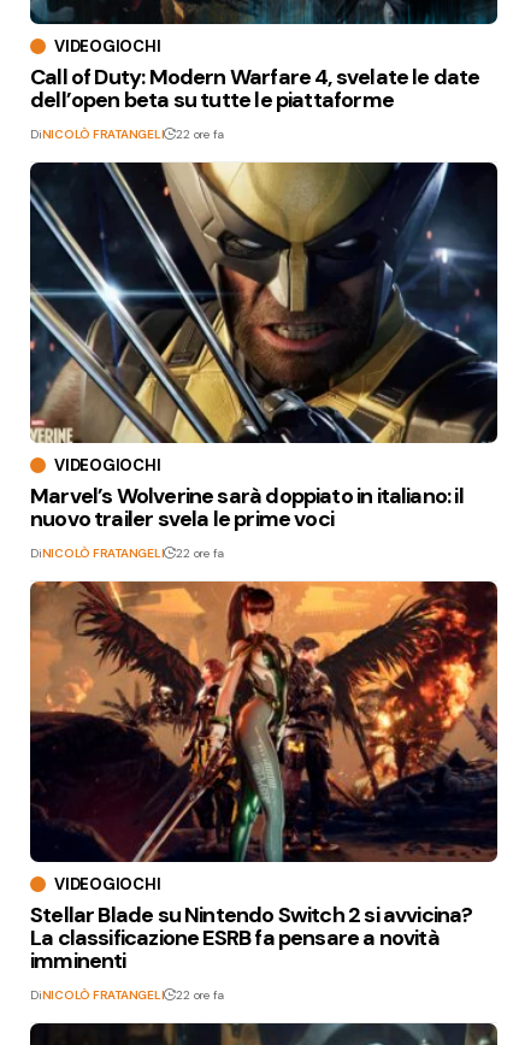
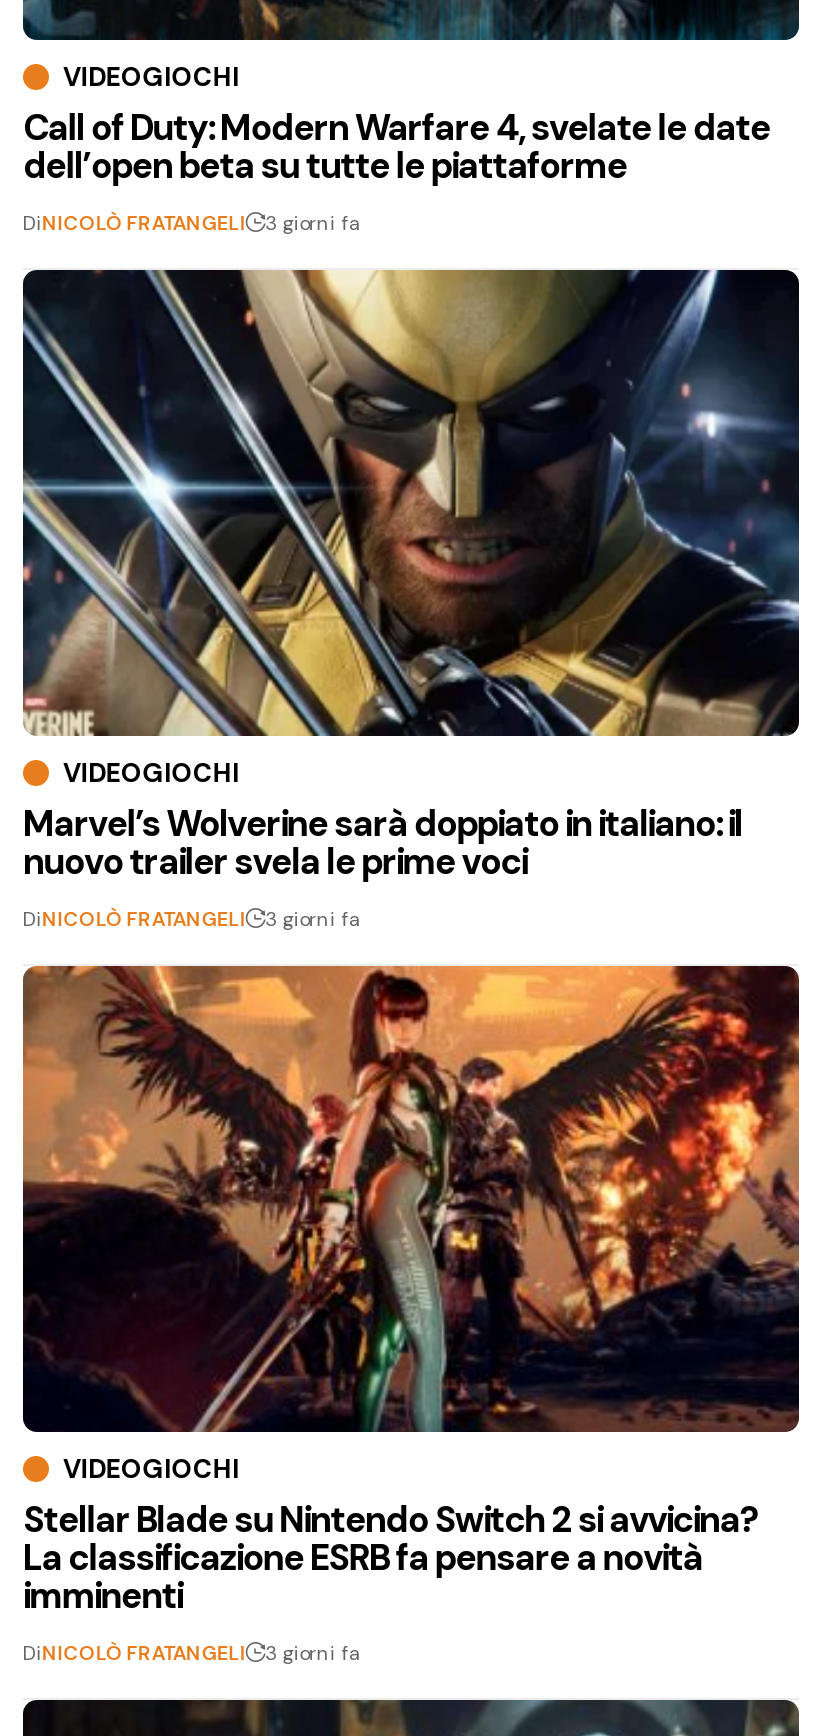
- DiNICOLÒ FRATANGELI 22 ore fa
+ DiNICOLÒ FRATANGELI 3 giorni fa

- DiNICOLÒ FRATANGELI 22 ore fa
+ DiNICOLÒ FRATANGELI 3 giorni fa

- DiNICOLÒ FRATANGELI 22 ore fa
+ DiNICOLÒ FRATANGELI 3 giorni fa
